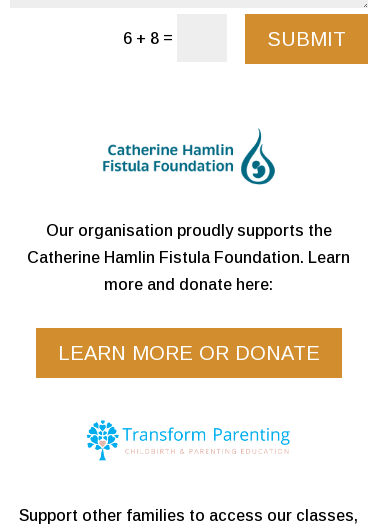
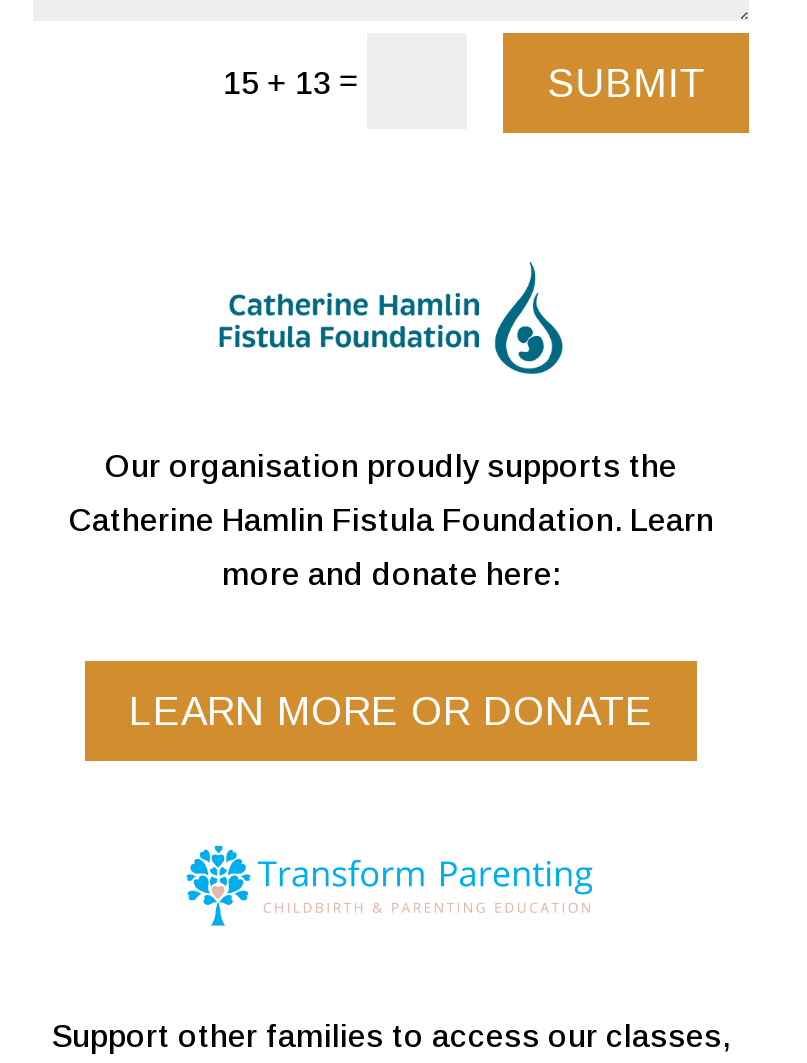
- 6 + 8 =
+ 15 + 13 =
